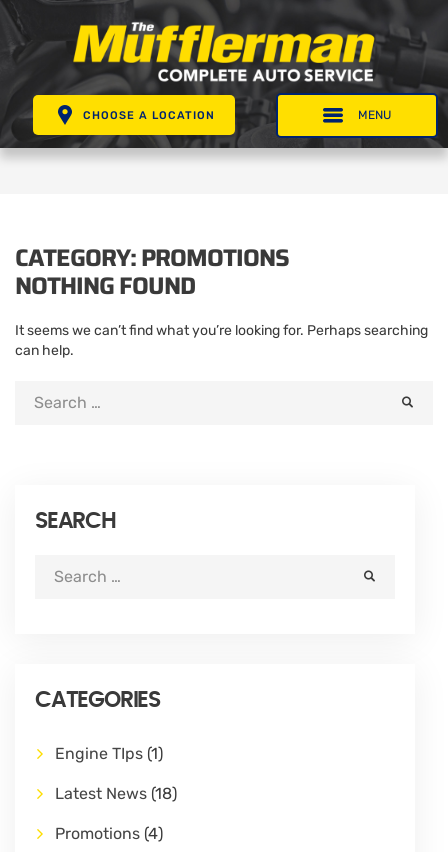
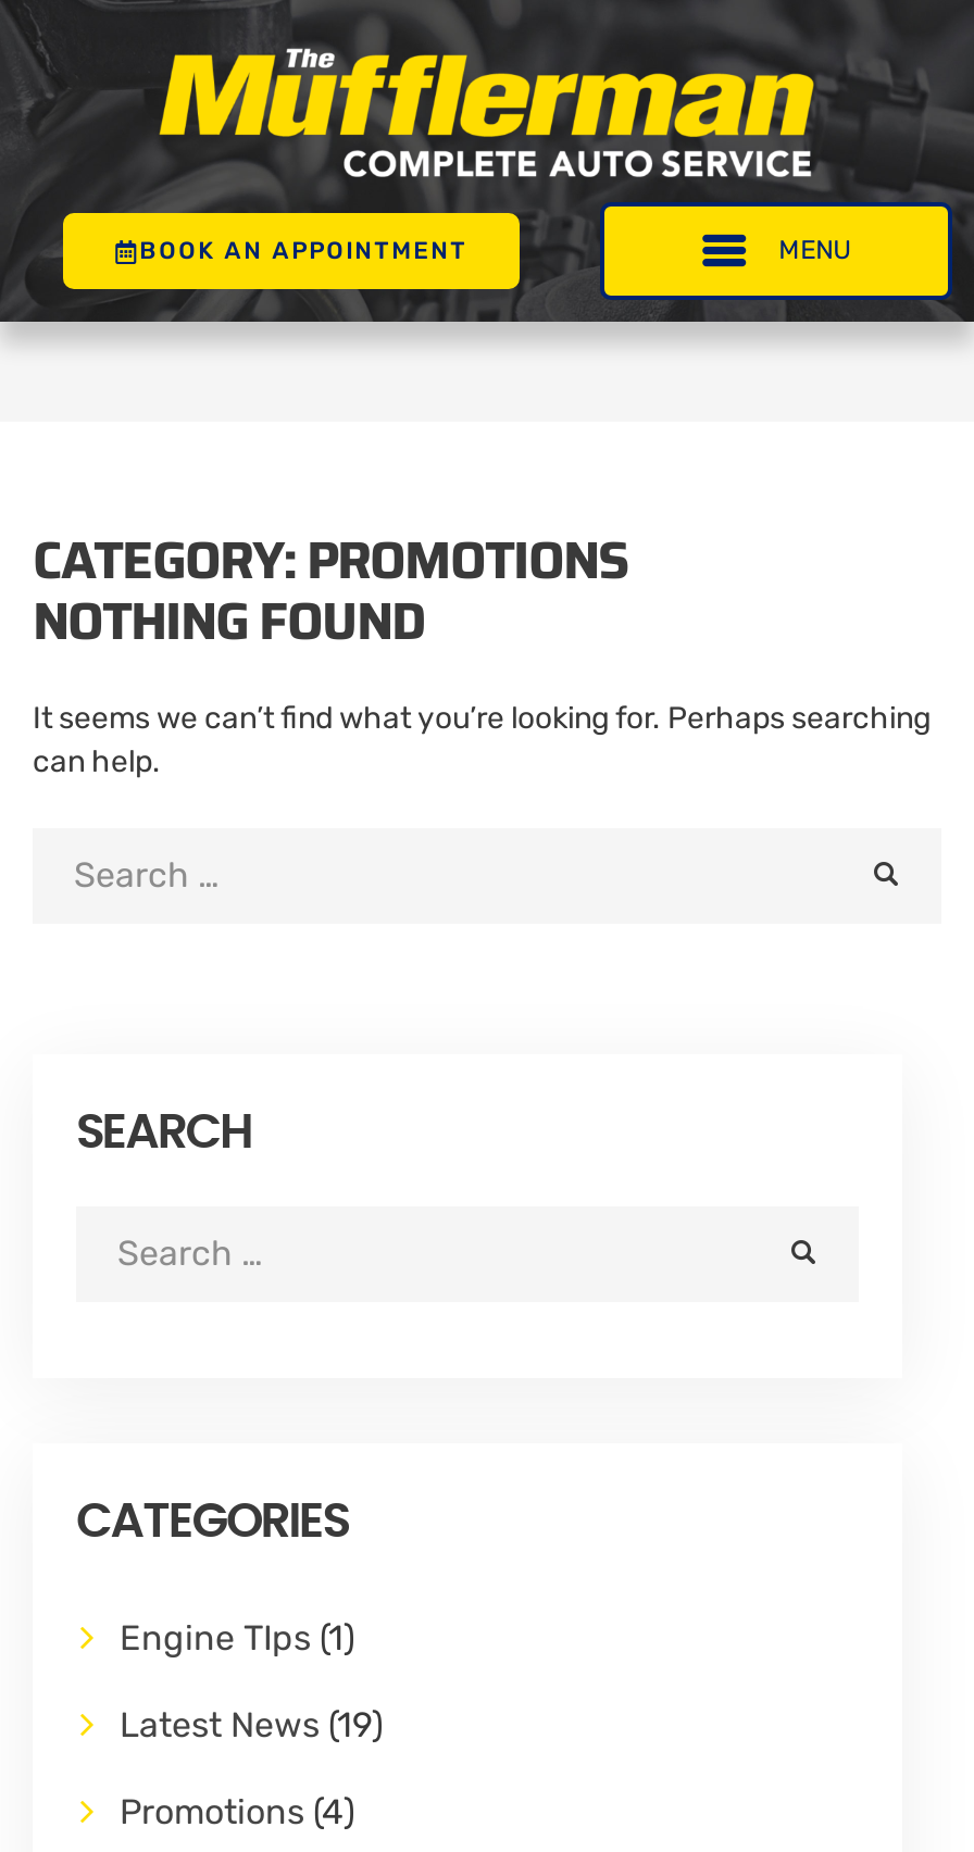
- CHOOSE A LOCATION
+ BOOK AN APPOINTMENT

- Latest News (18)
+ Latest News (19)
